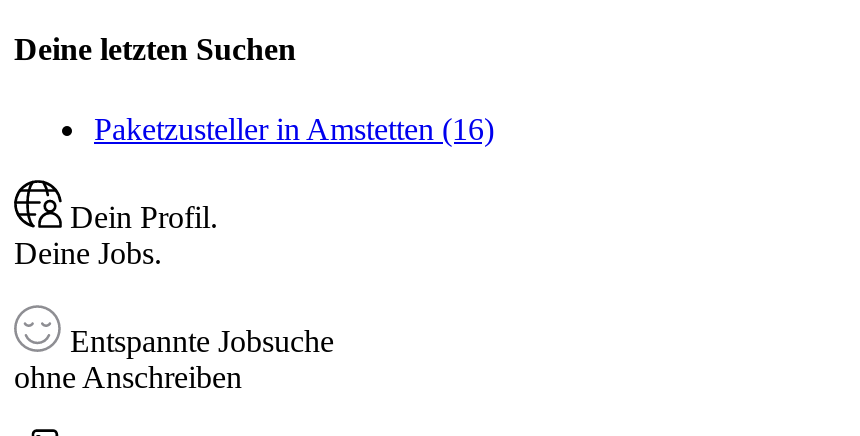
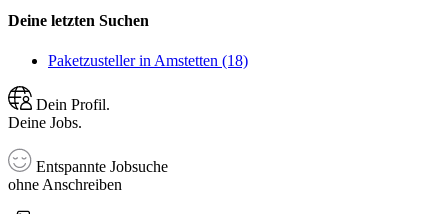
- Paketzusteller in Amstetten (16)
+ Paketzusteller in Amstetten (18)
